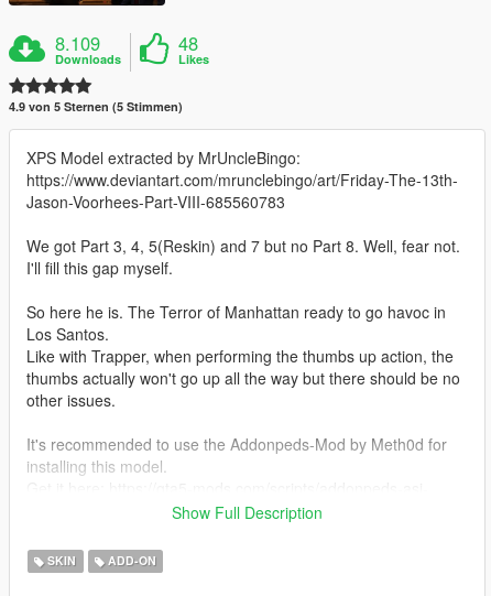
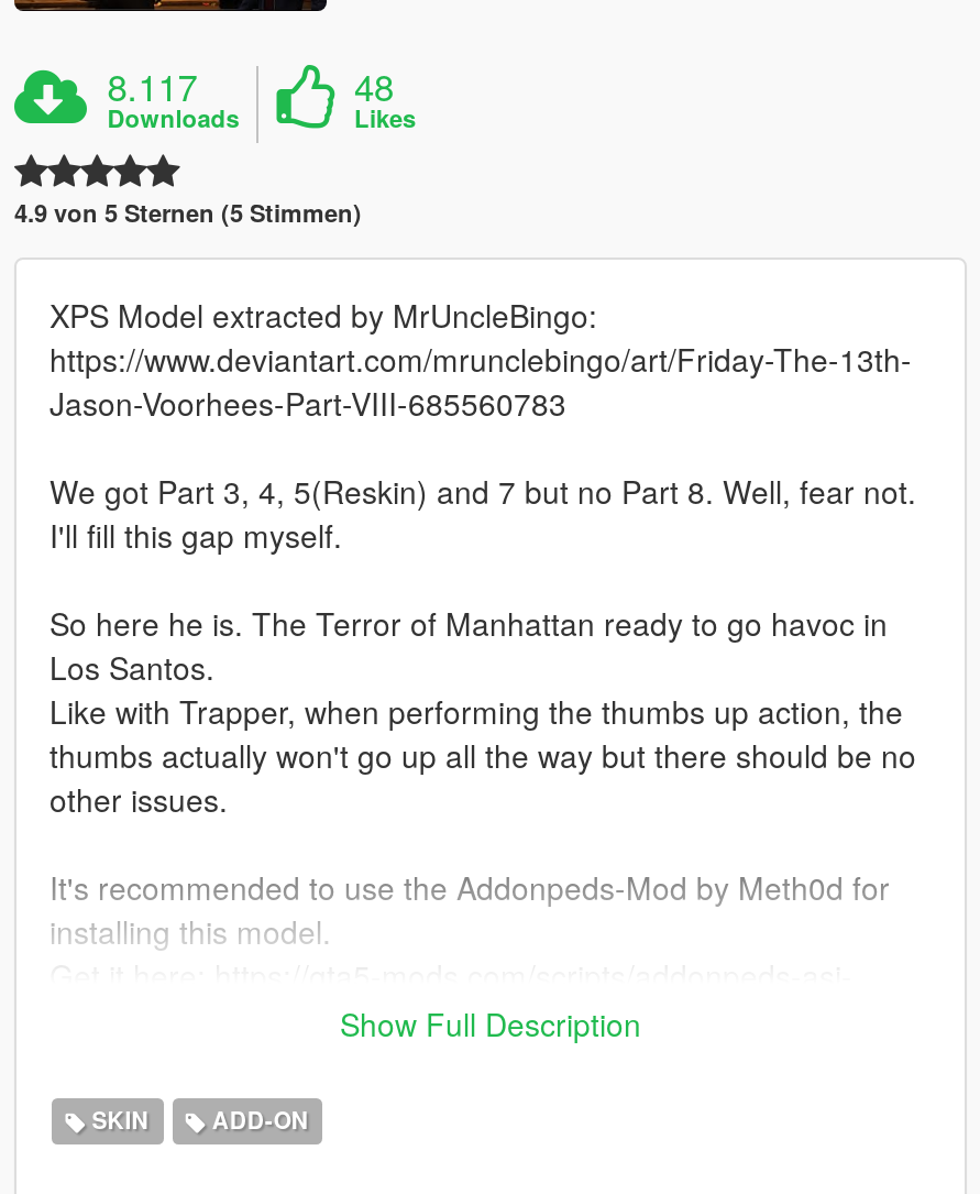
- 8.109
+ 8.117
